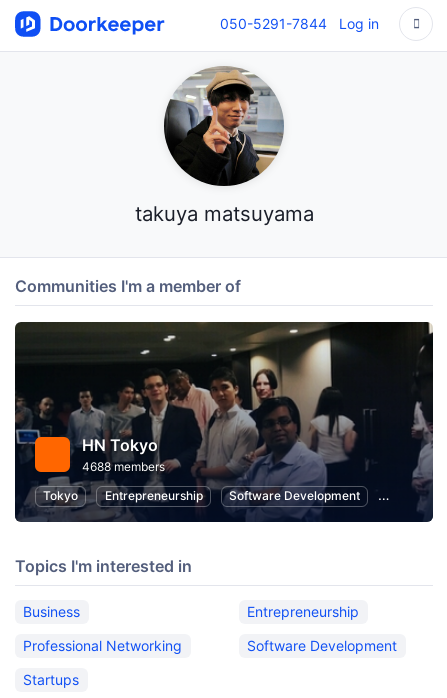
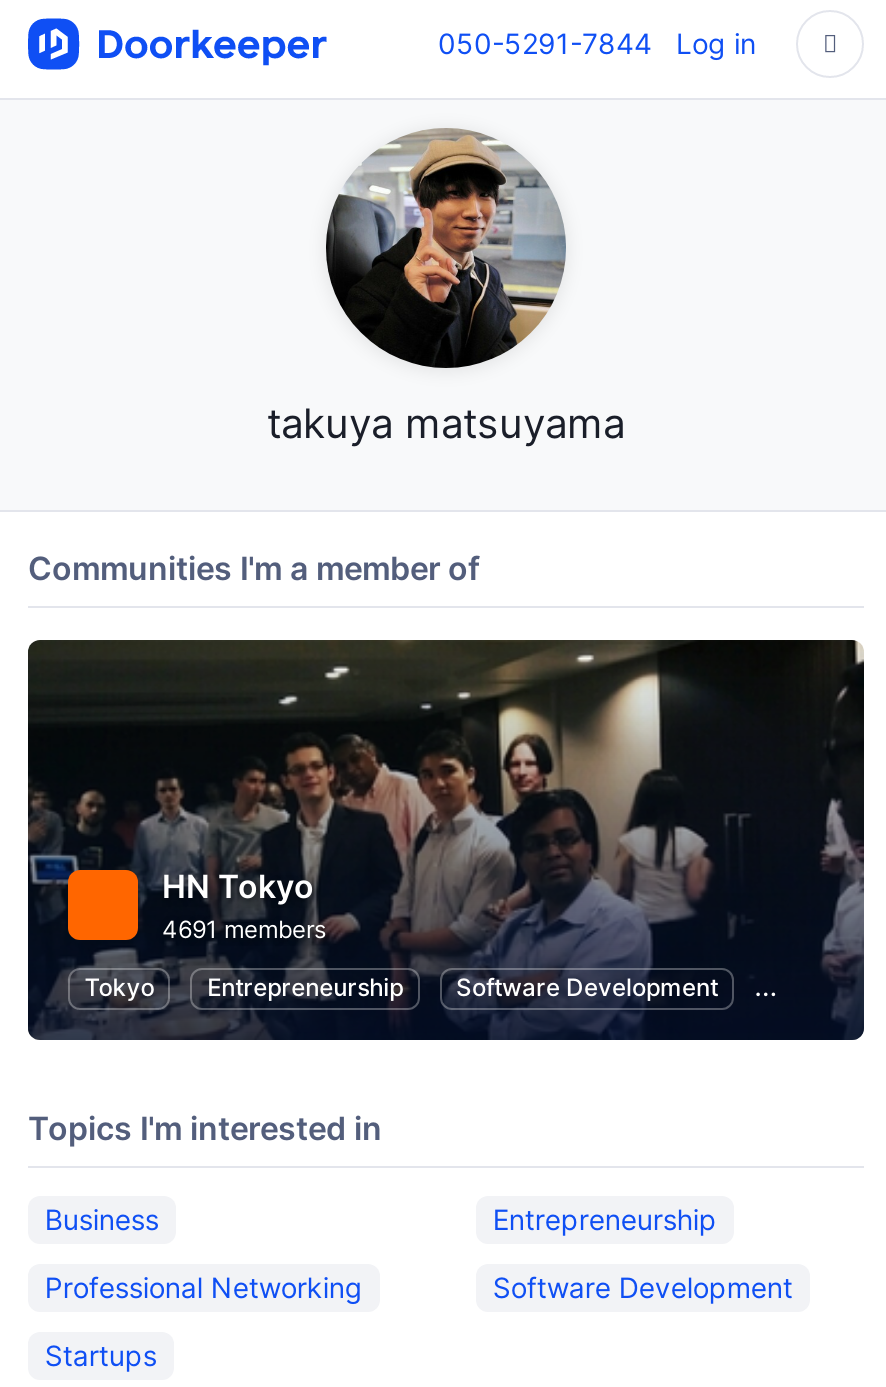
- 4688 members
+ 4691 members
